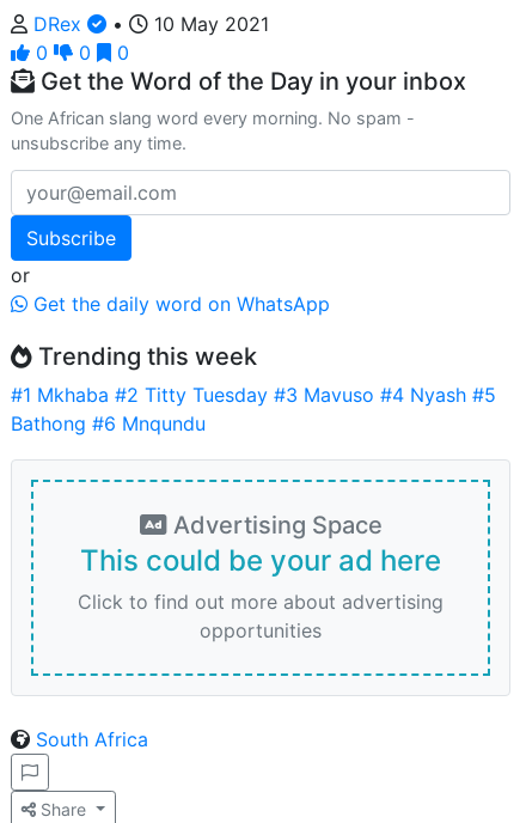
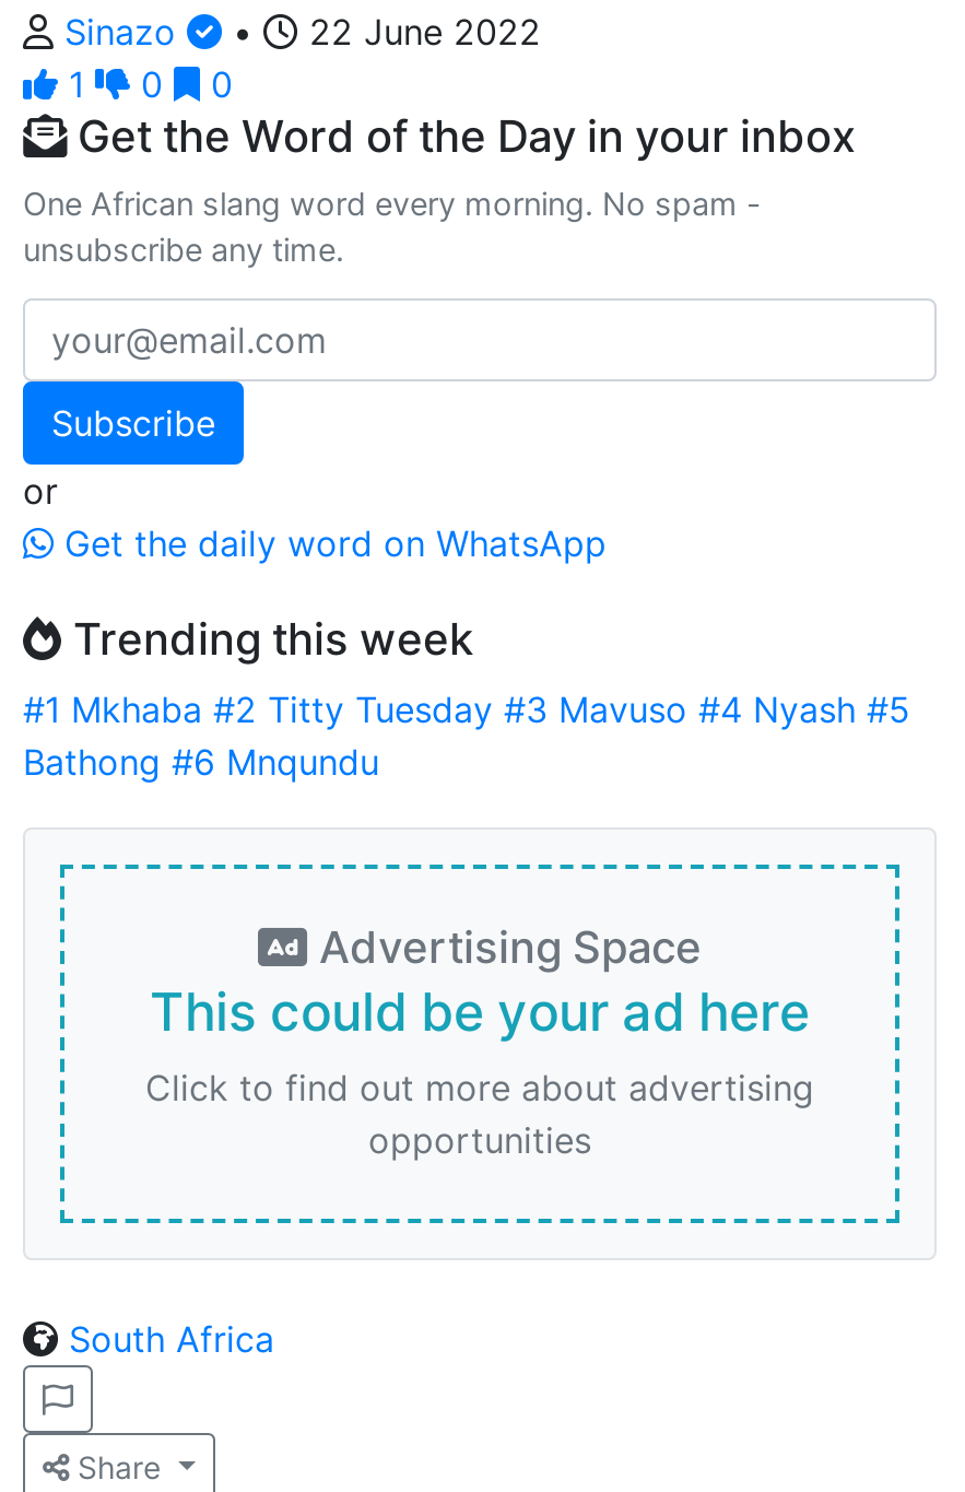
- DRex
+ Sinazo

- 10 May 2021
- 0
+ 22 June 2022
+ 1
